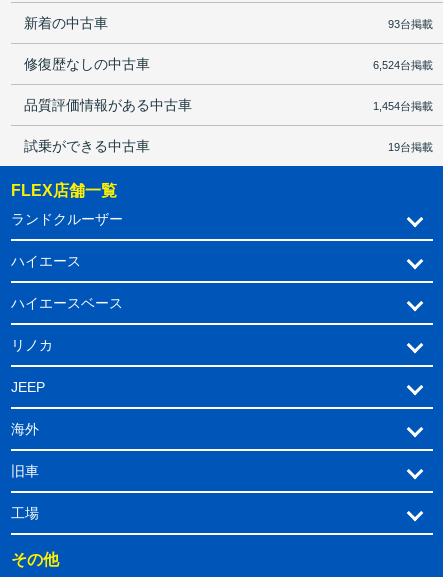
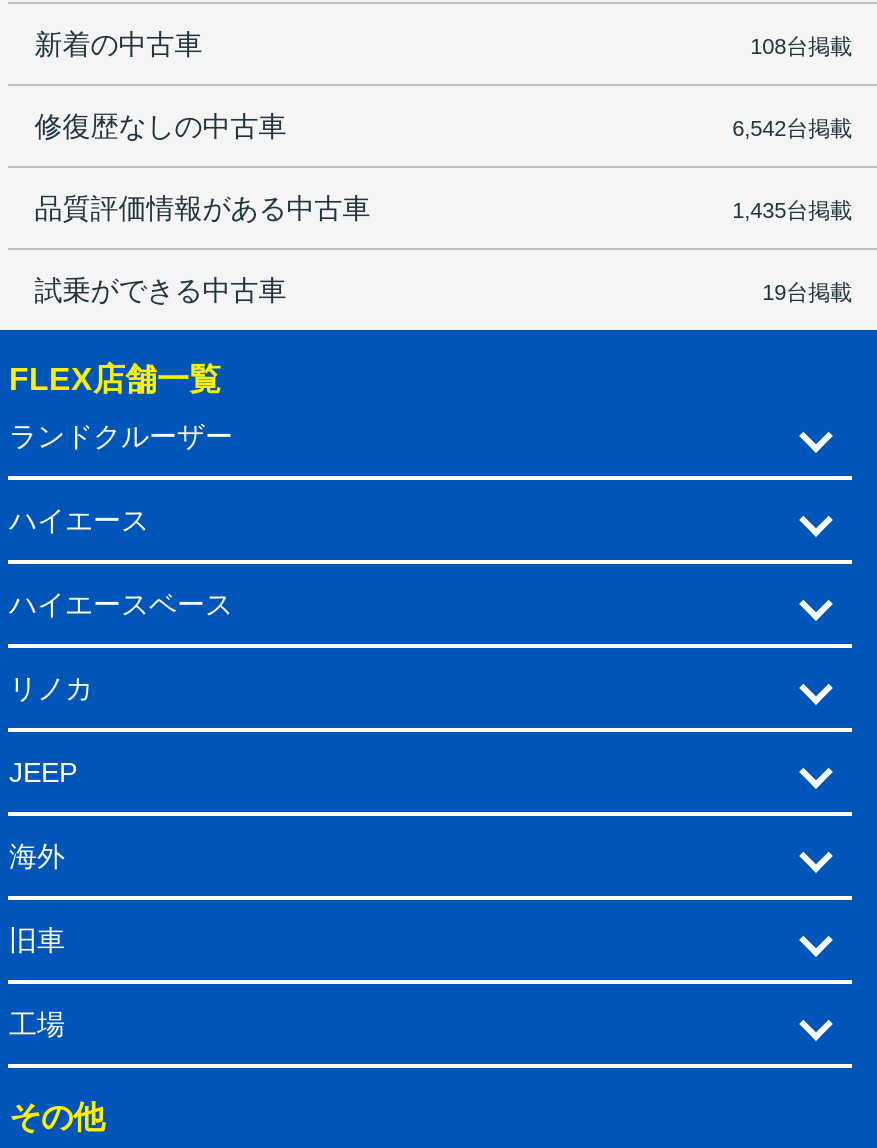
- 93台掲載
+ 108台掲載

- 6,524台掲載
+ 6,542台掲載

- 1,454台掲載
+ 1,435台掲載
